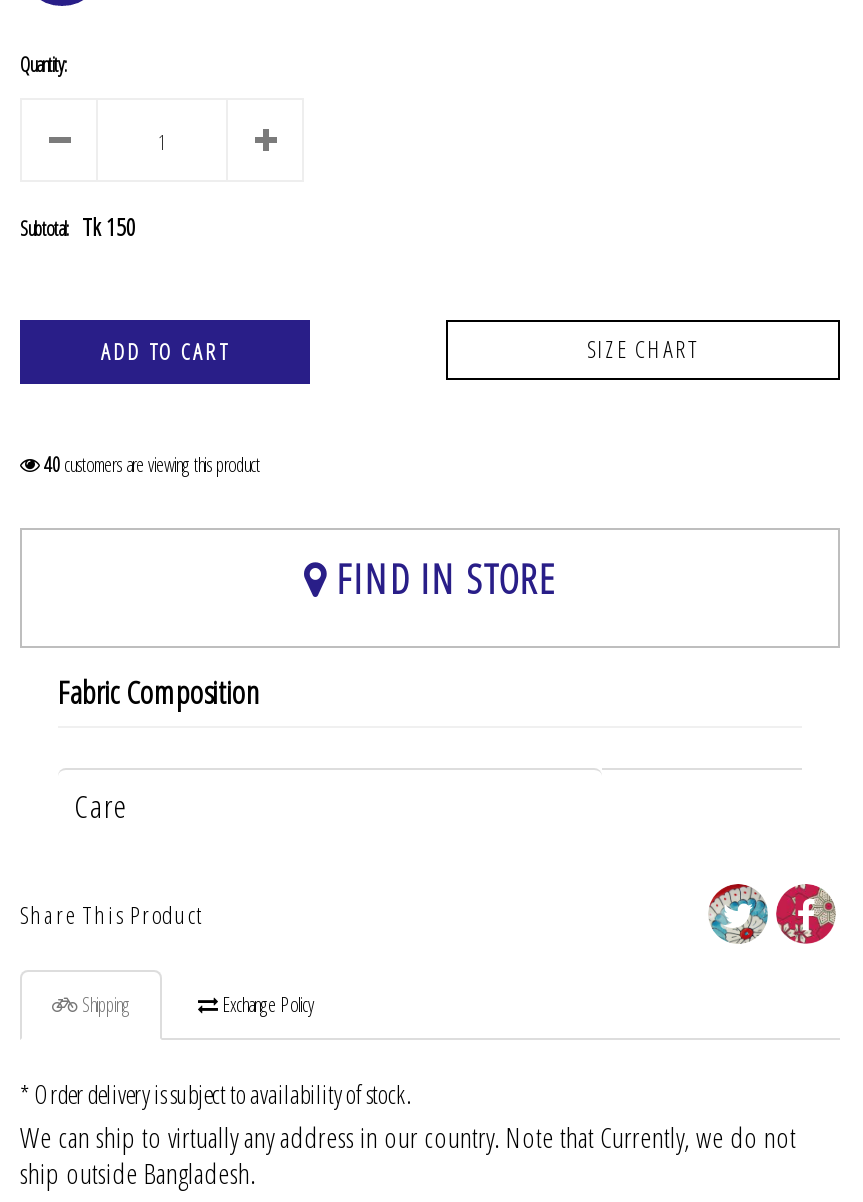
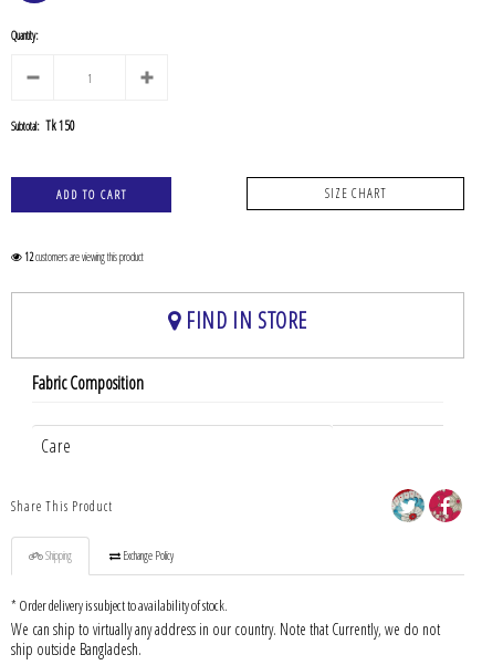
- 40 customers are viewing this product
+ 12 customers are viewing this product
